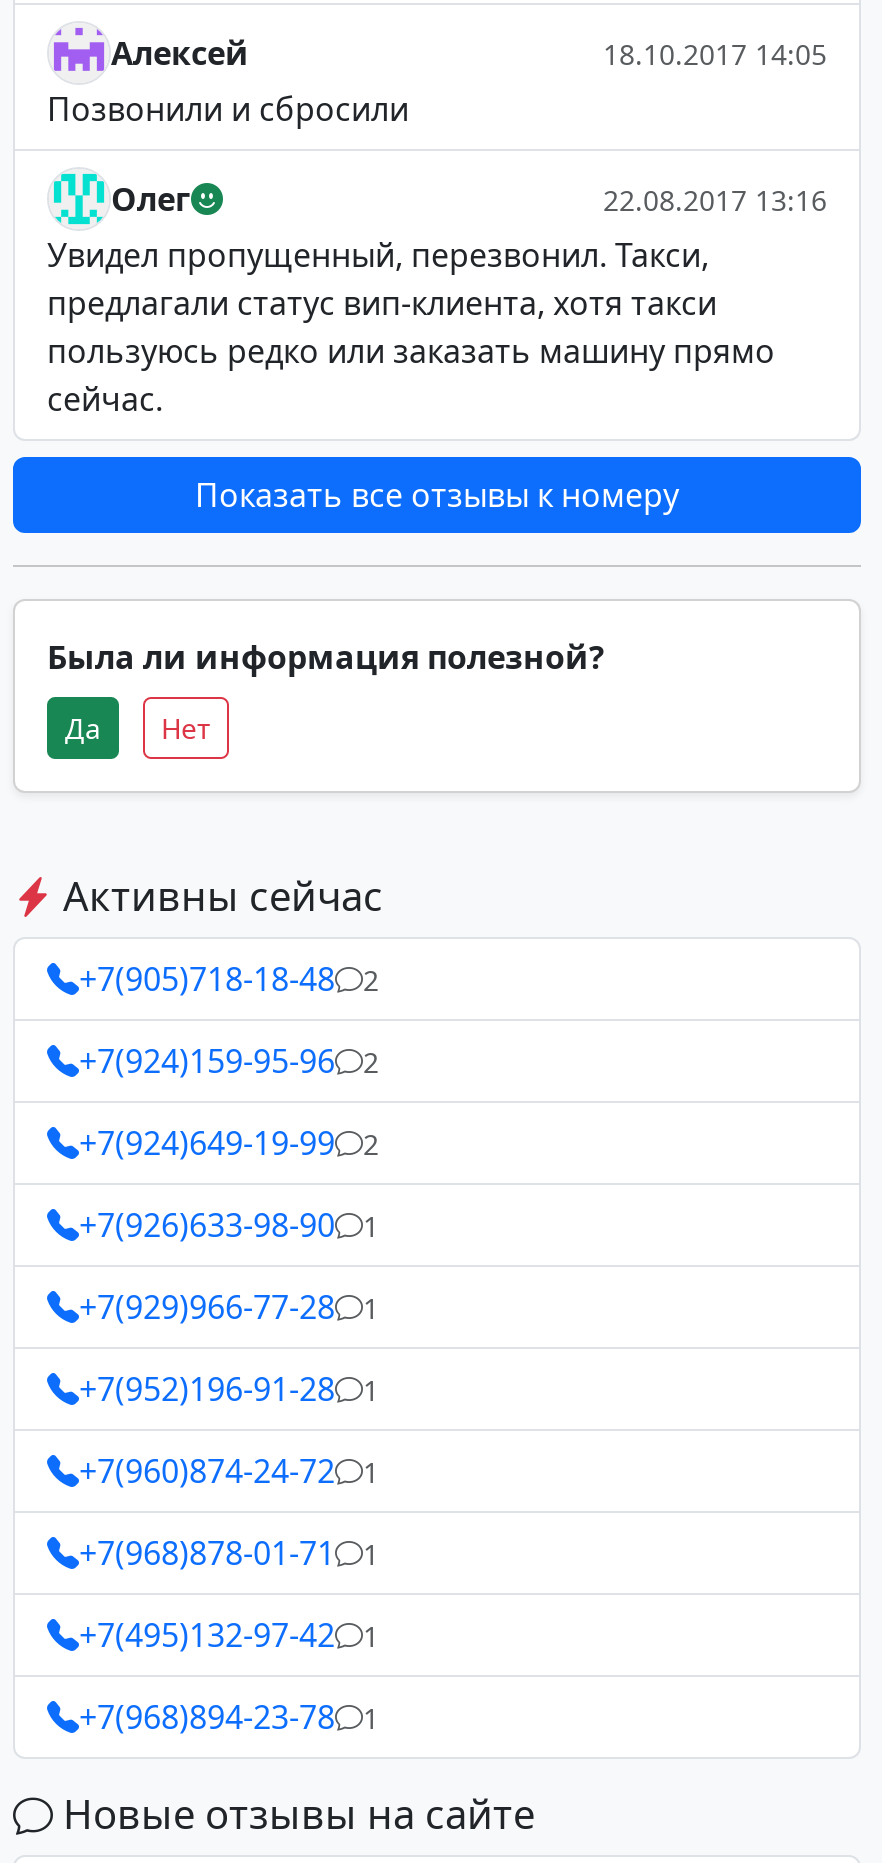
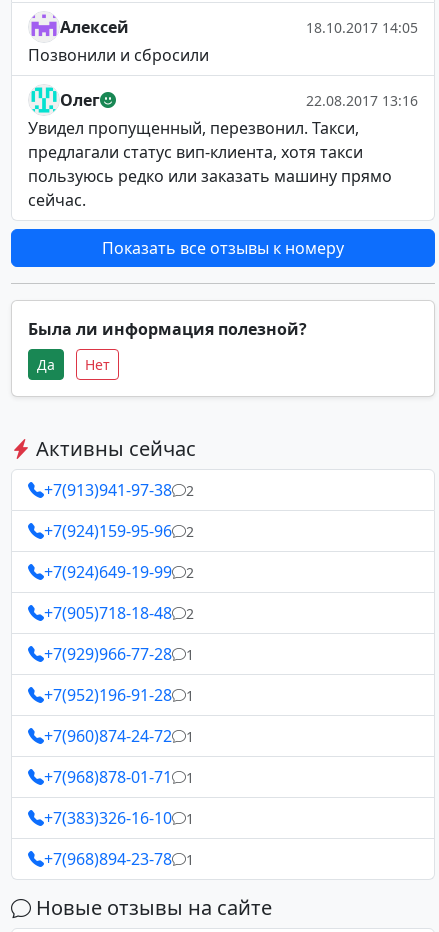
- +7(905)718-18-48 2
+ +7(913)941-97-38 2

- +7(926)633-98-90
+ +7(905)718-18-48

- 1
+ 2

- +7(495)132-97-42 1
+ +7(383)326-16-10 1
